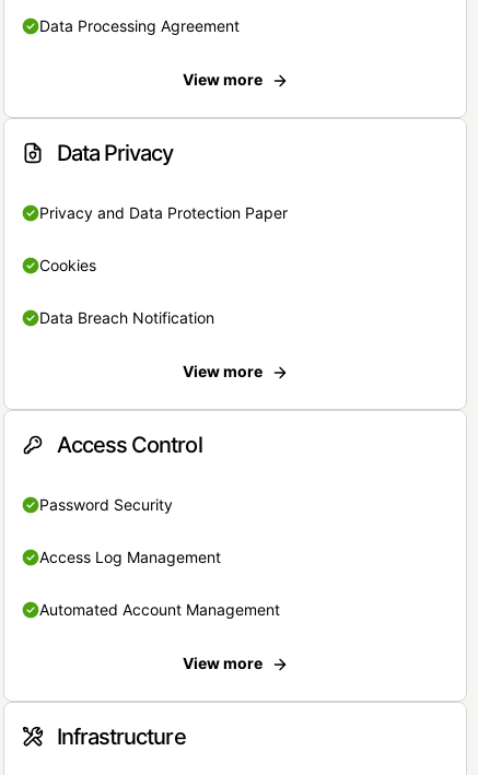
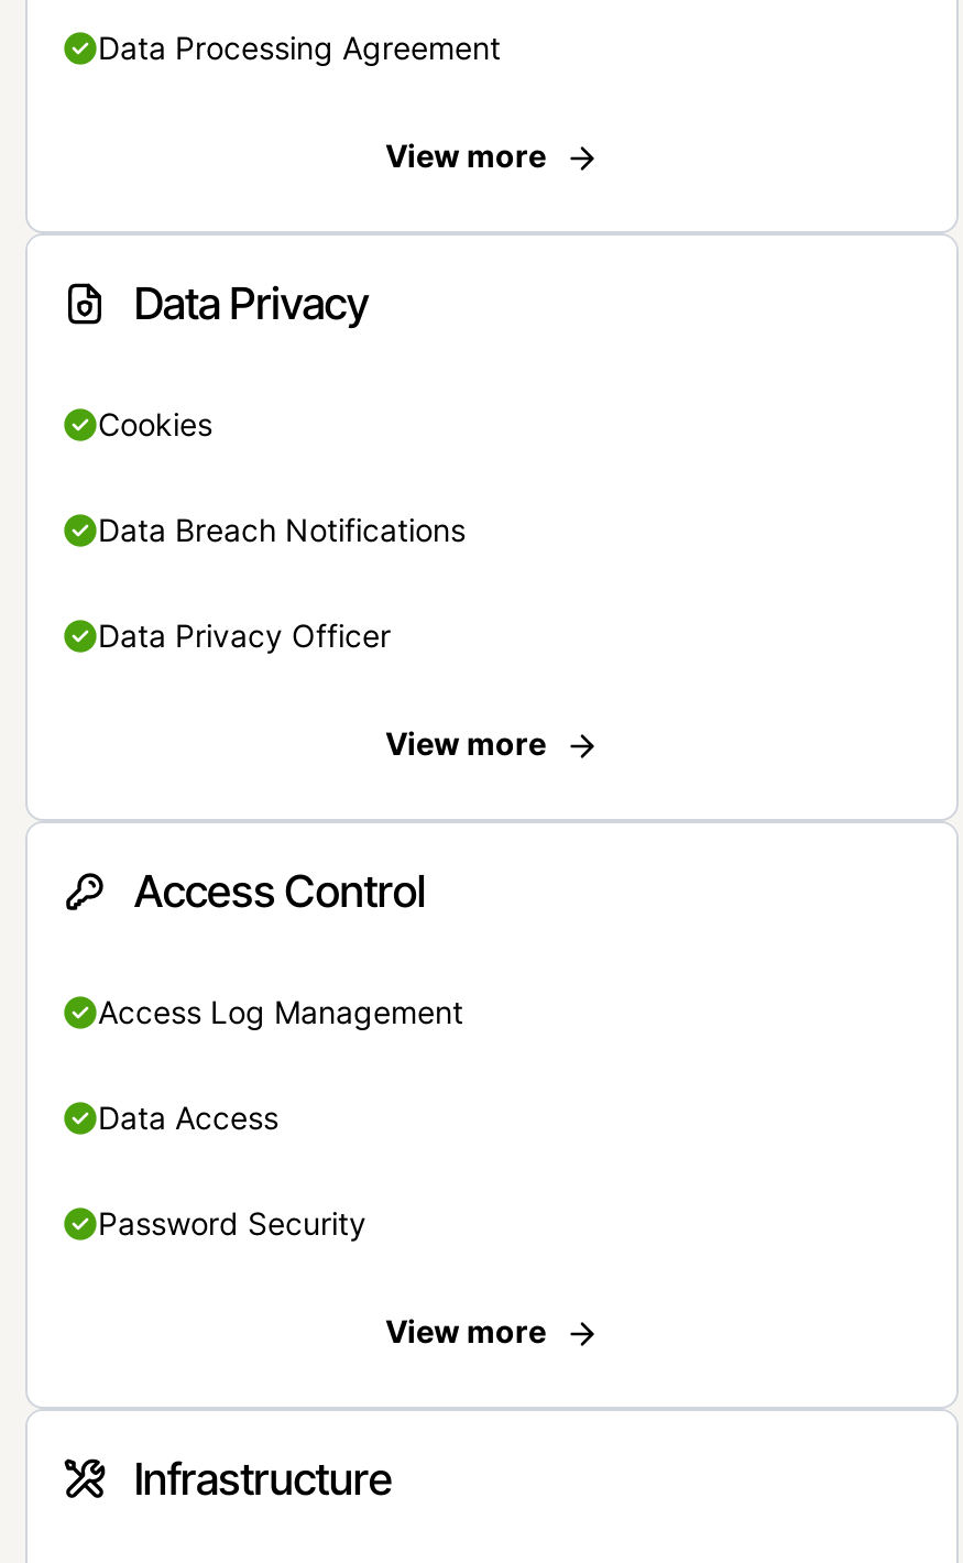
- Privacy and Data Protection Paper

moved up: Cookies

- Data Breach Notification
+ Data Breach Notifications
+ Data Privacy Officer

+ Data Access

moved down: Password Security

moved up: Access Log Management

- Automated Account Management
